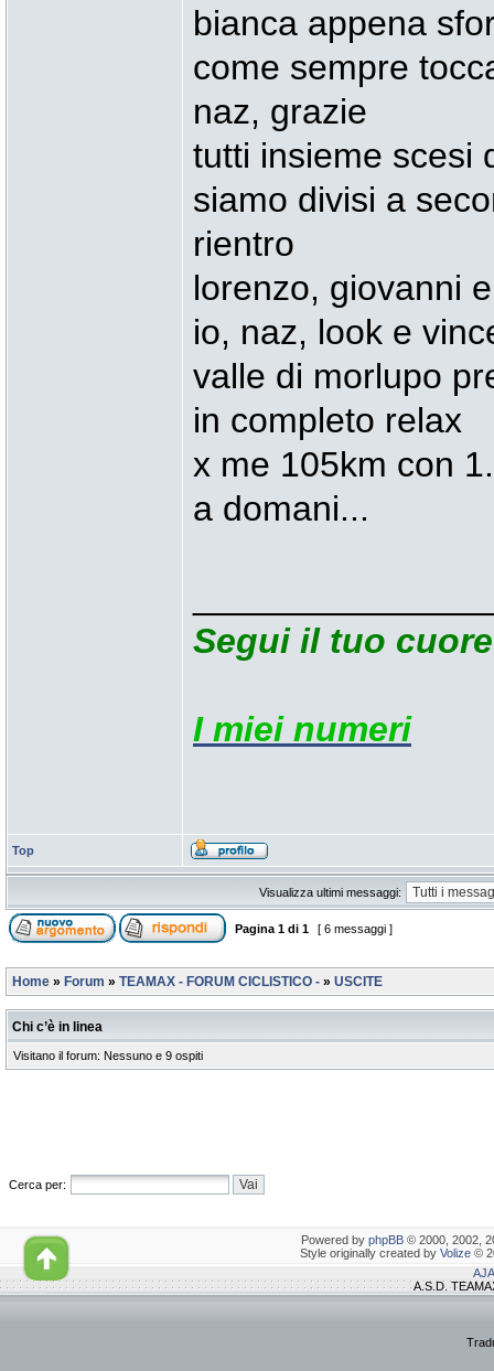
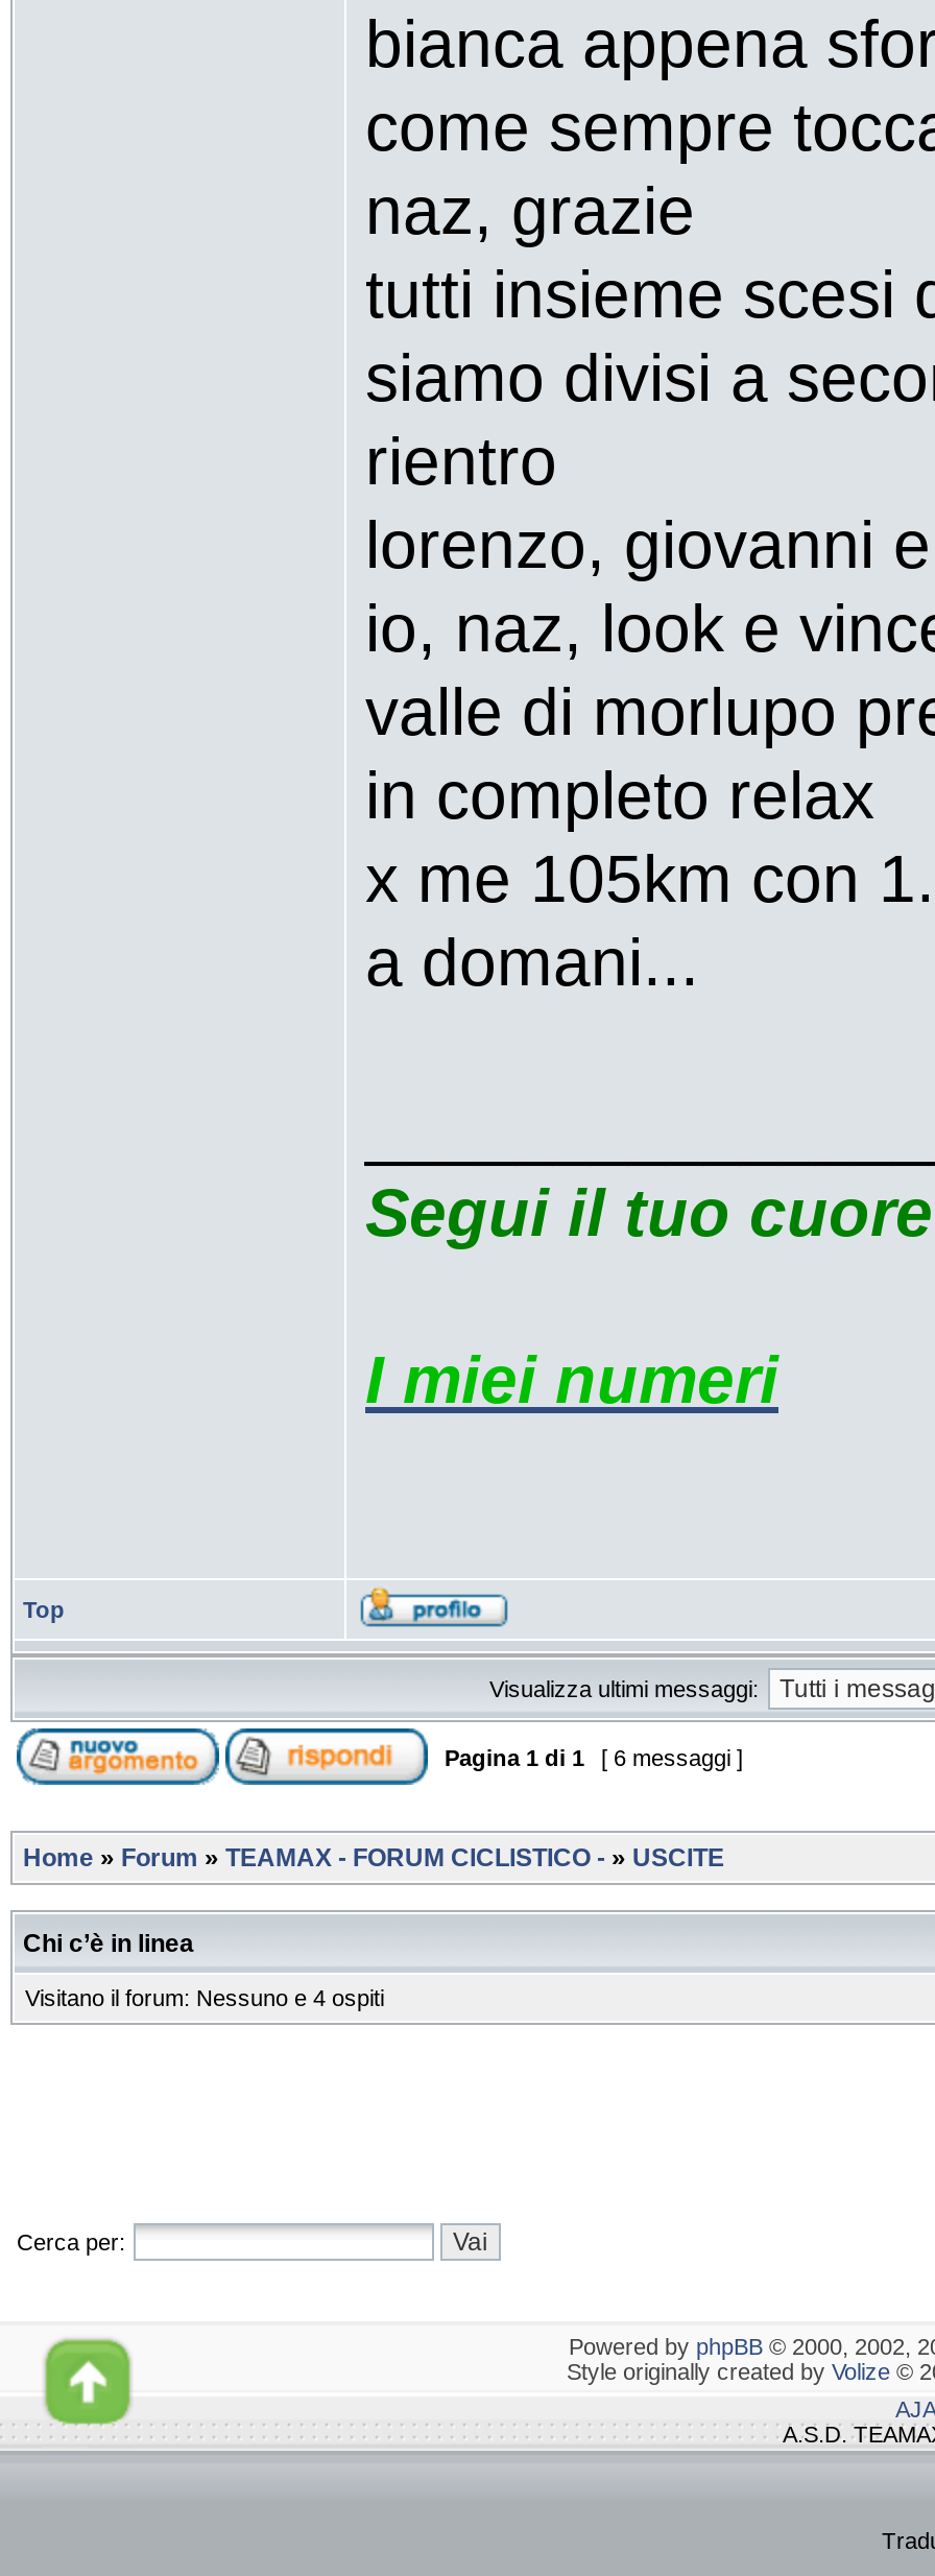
- Visitano il forum: Nessuno e 9 ospiti
+ Visitano il forum: Nessuno e 4 ospiti
